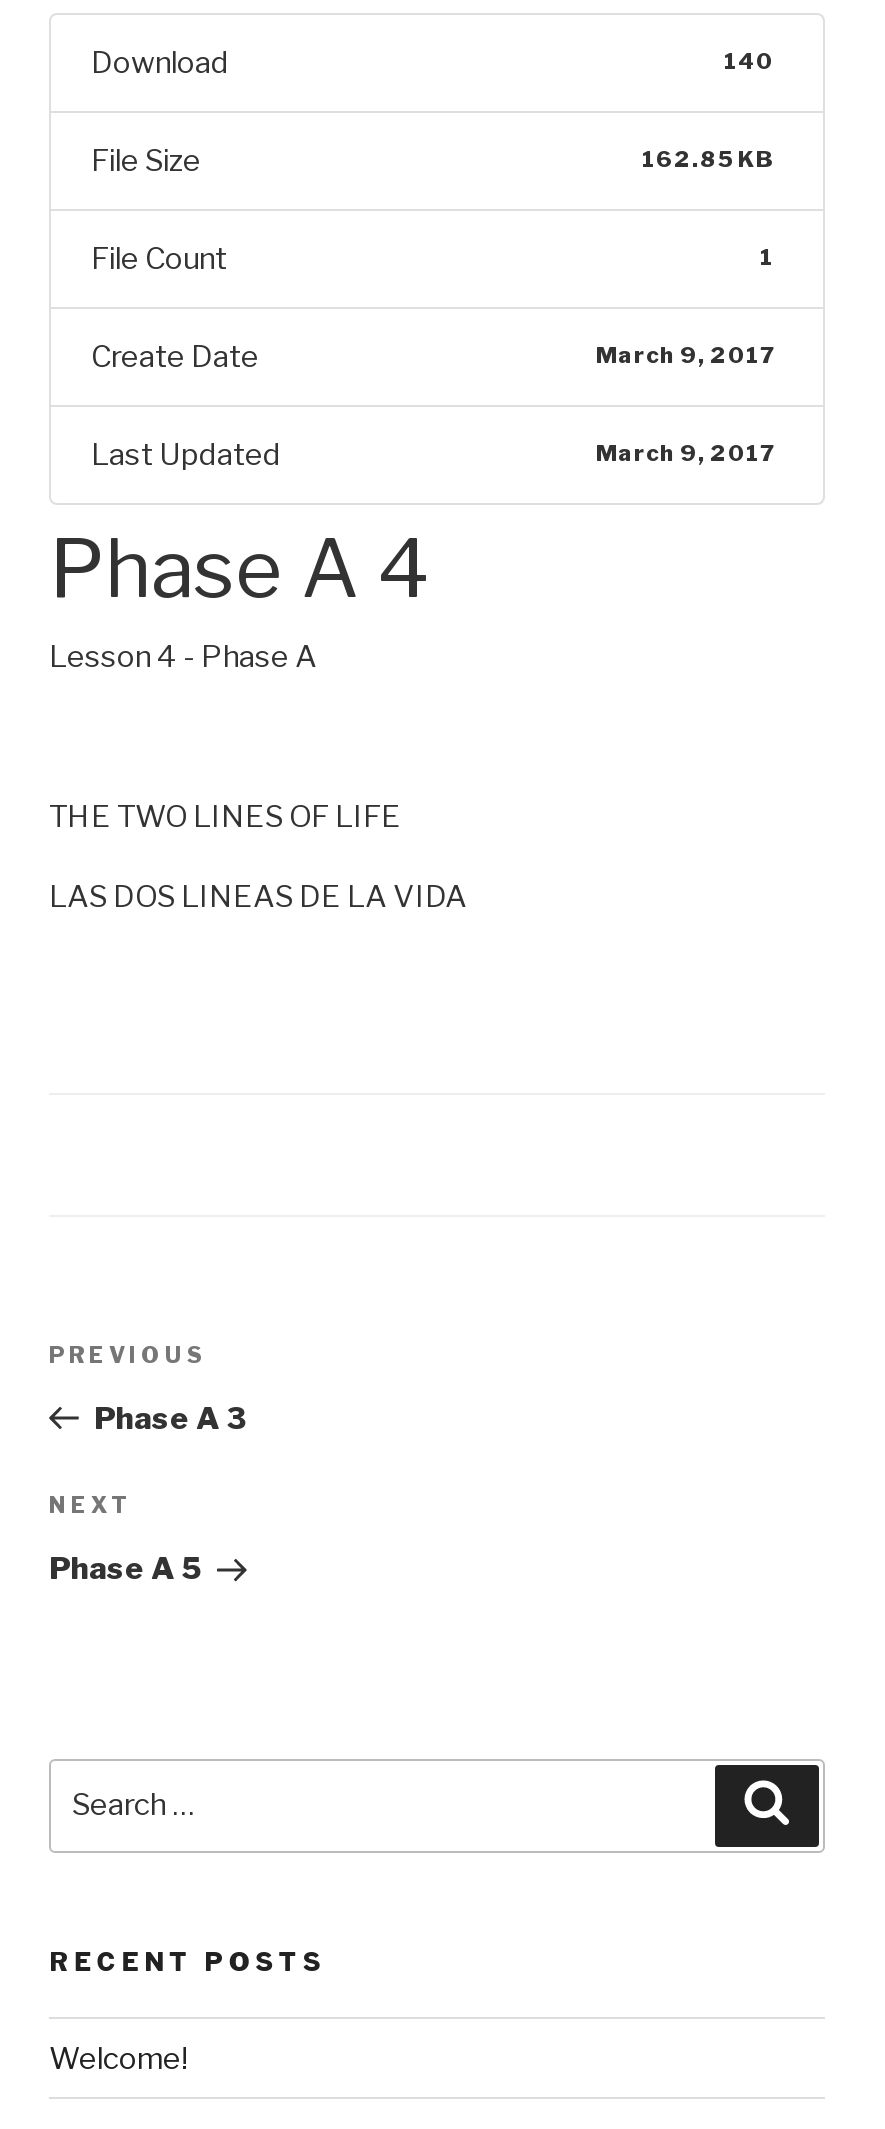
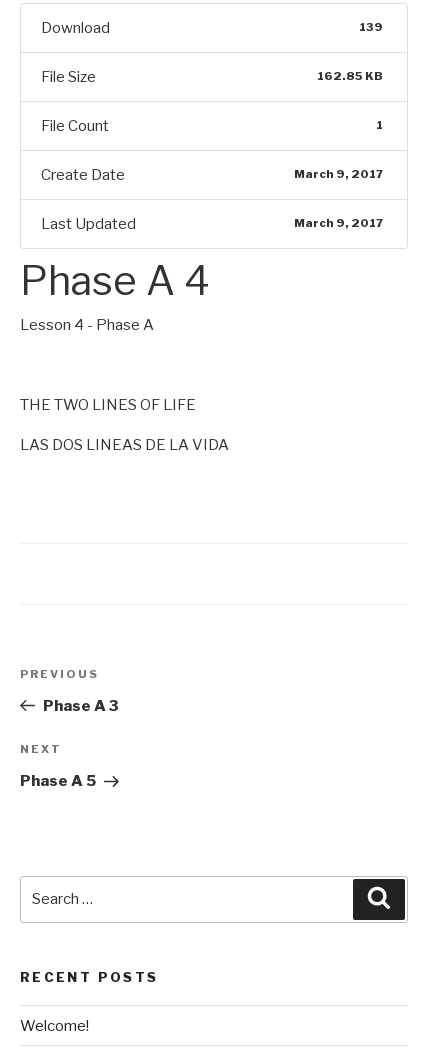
- 140
+ 139
